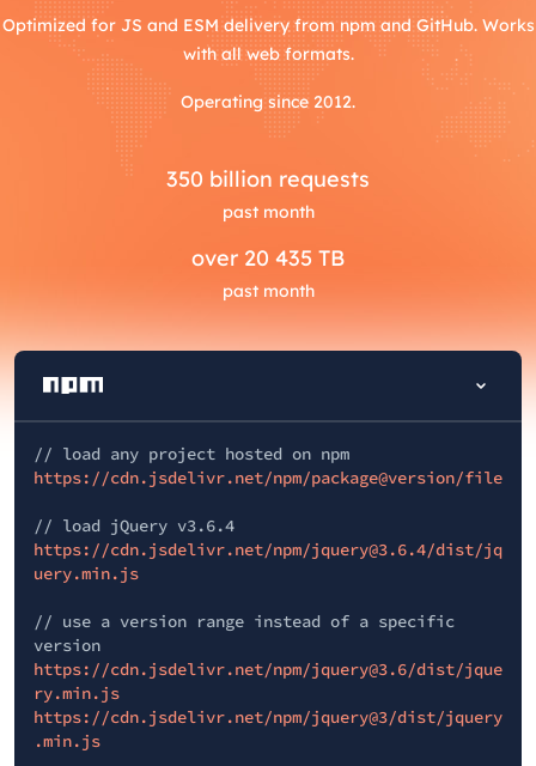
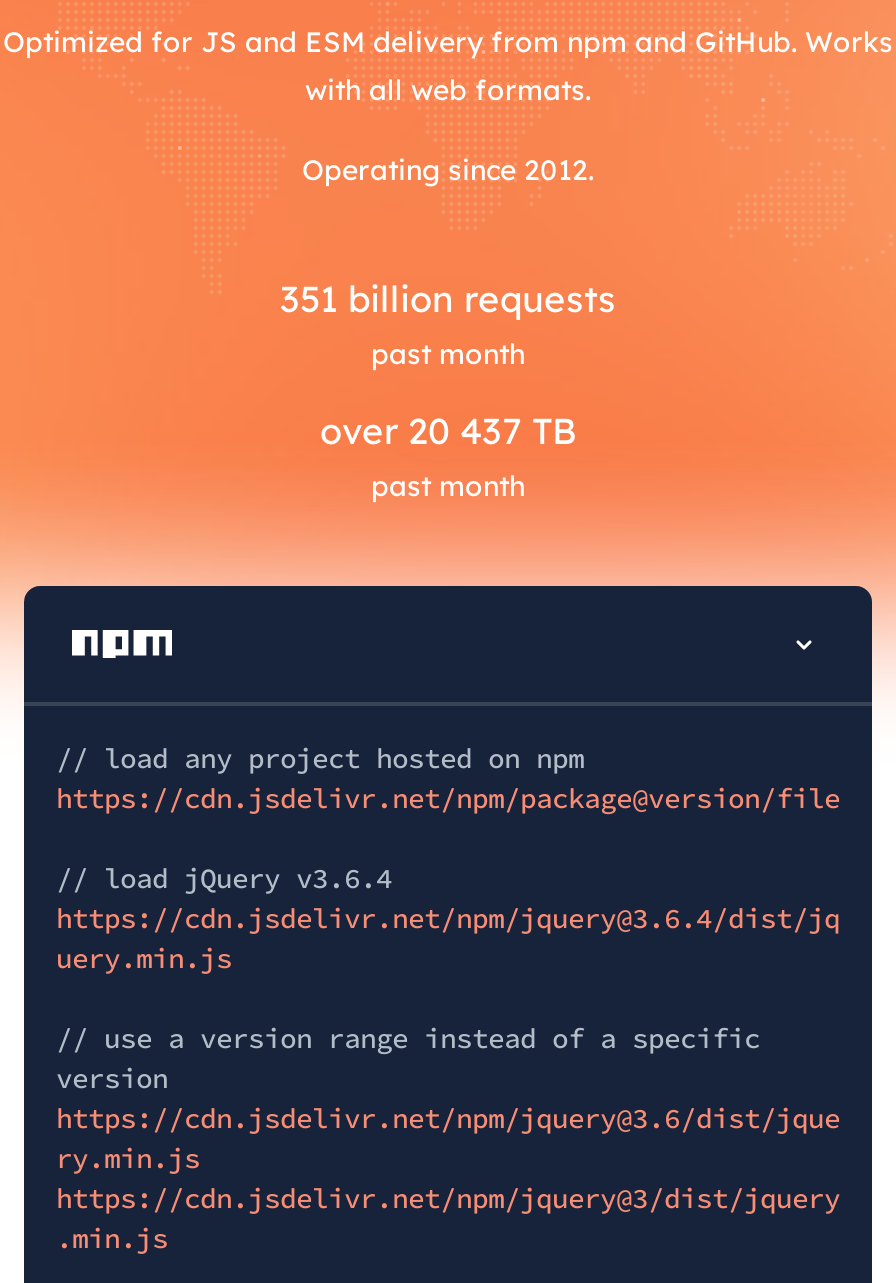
- 350 billion requests
+ 351 billion requests

- over 20 435 TB
+ over 20 437 TB
